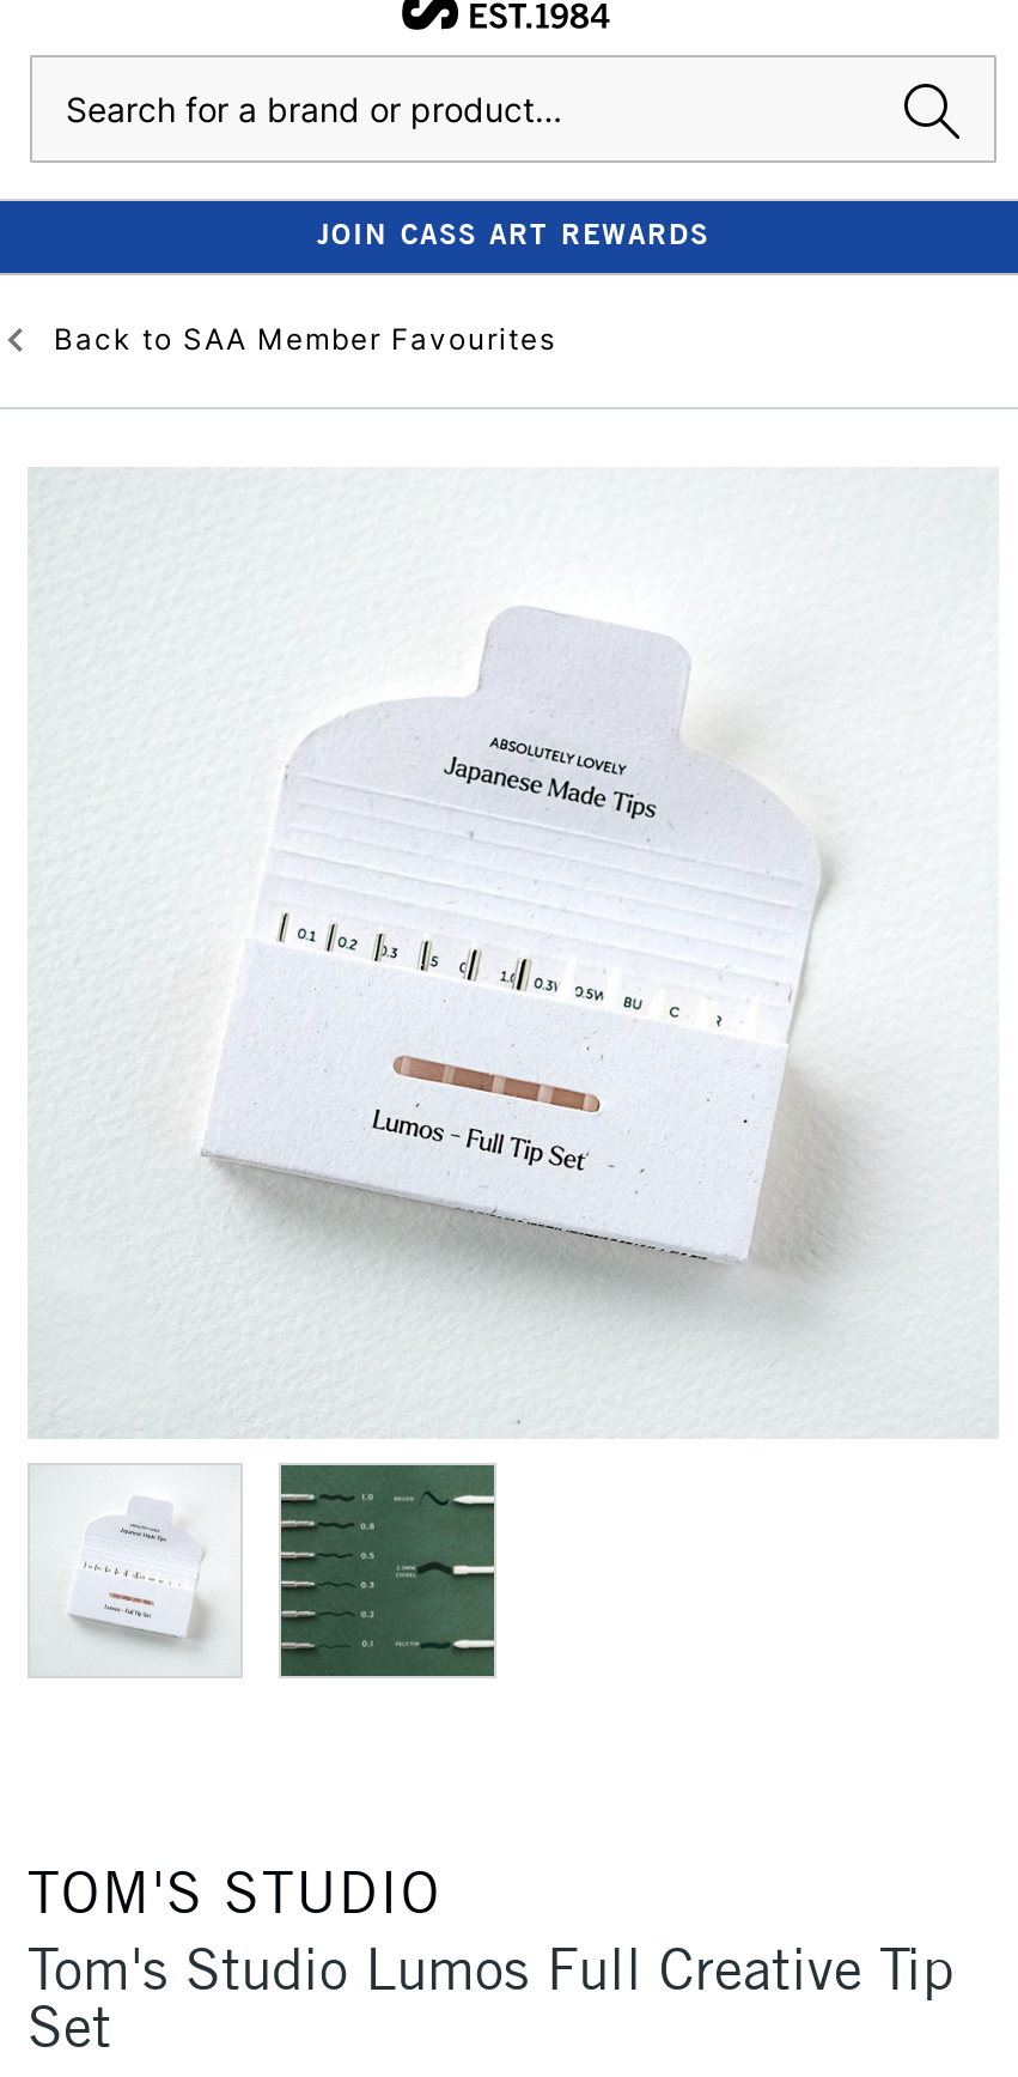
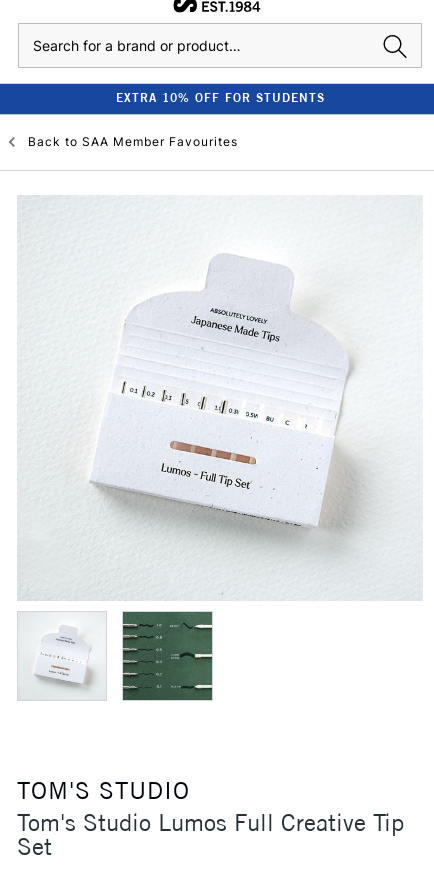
- JOIN CASS ART REWARDS
+ EXTRA 10% OFF FOR STUDENTS
